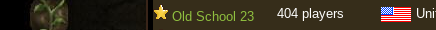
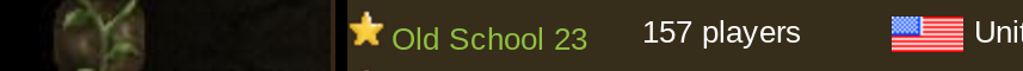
- Old School 23 404 players
+ Old School 23 157 players
